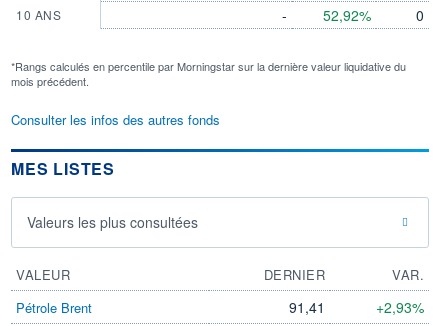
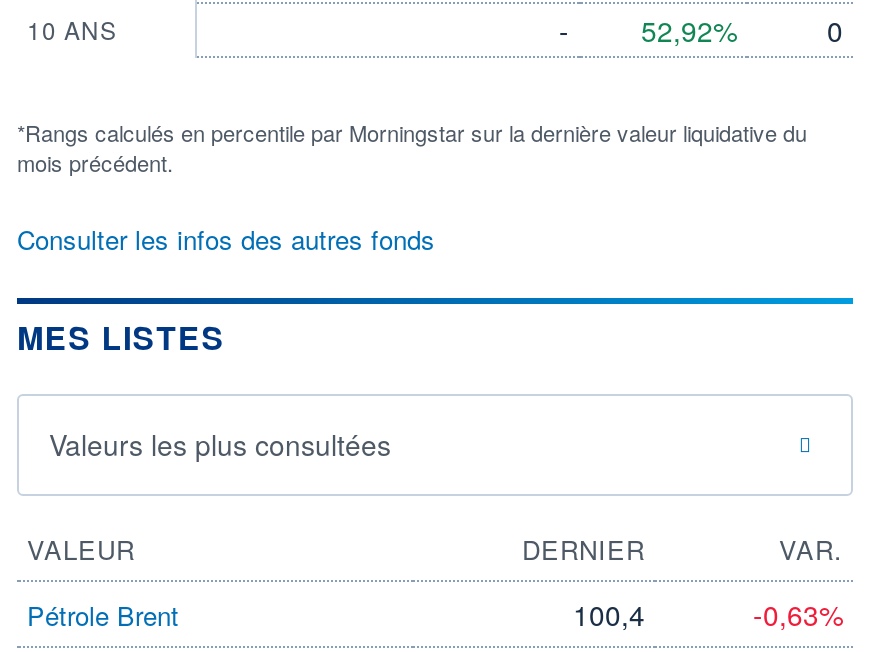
- 91,41
+ 100,4

- +2,93%
+ -0,63%
